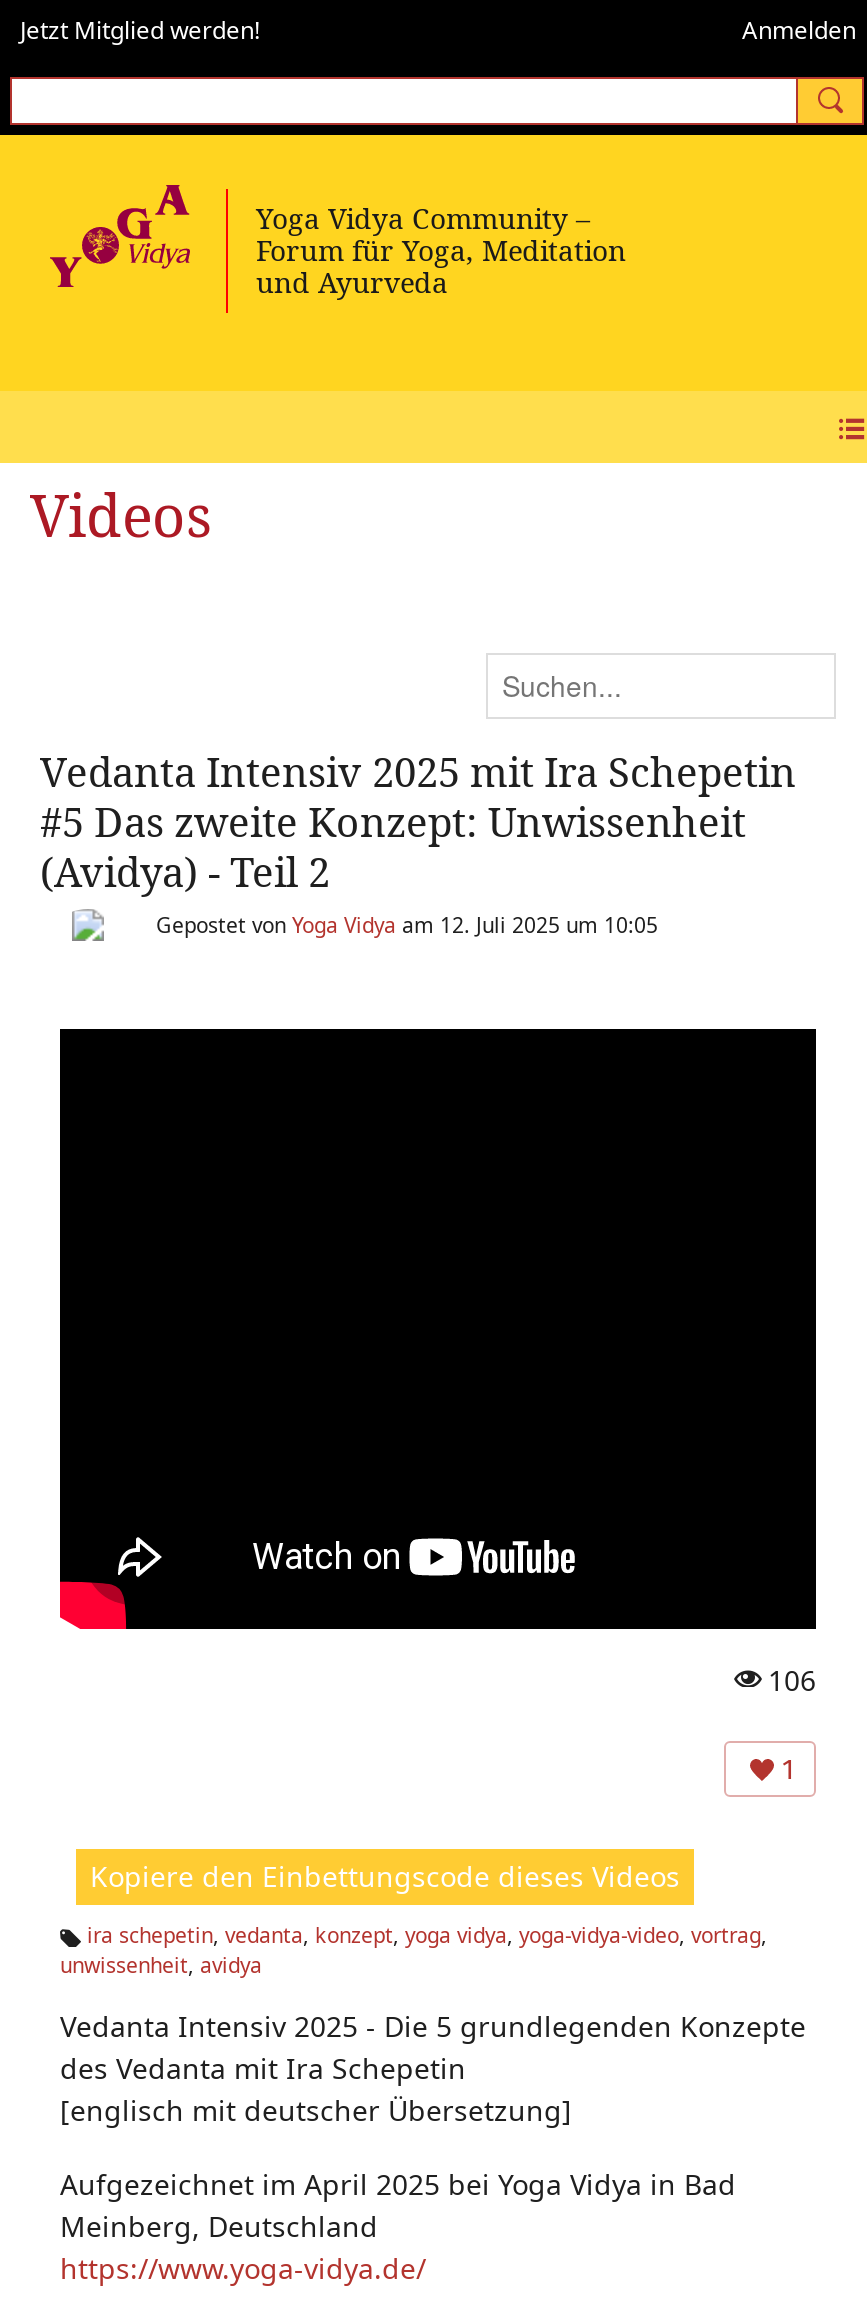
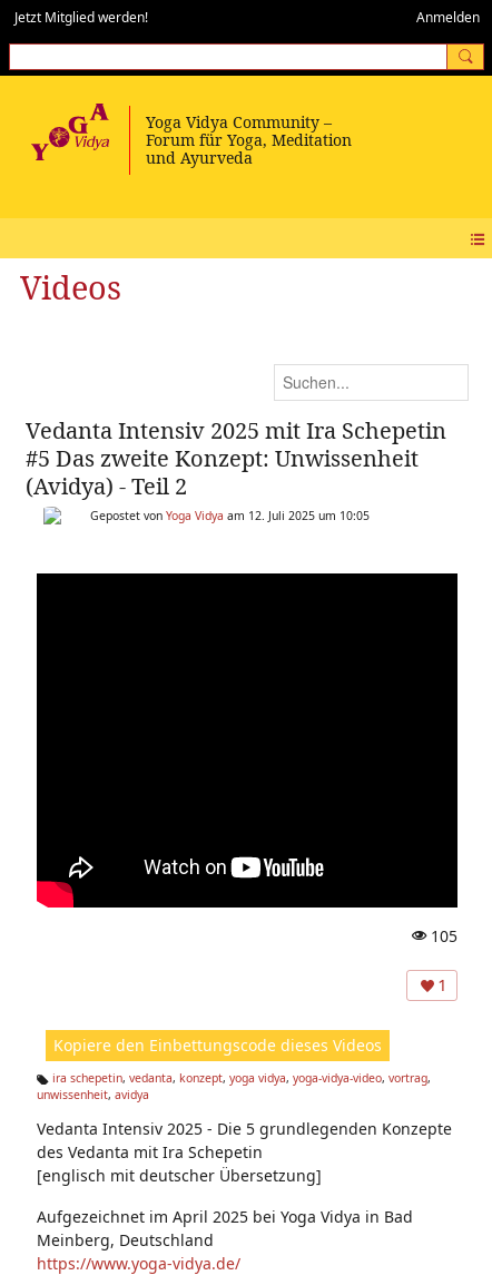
- 106
+ 105
